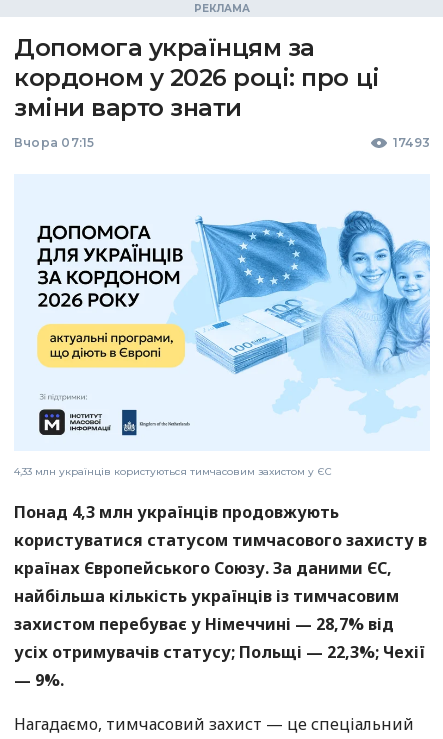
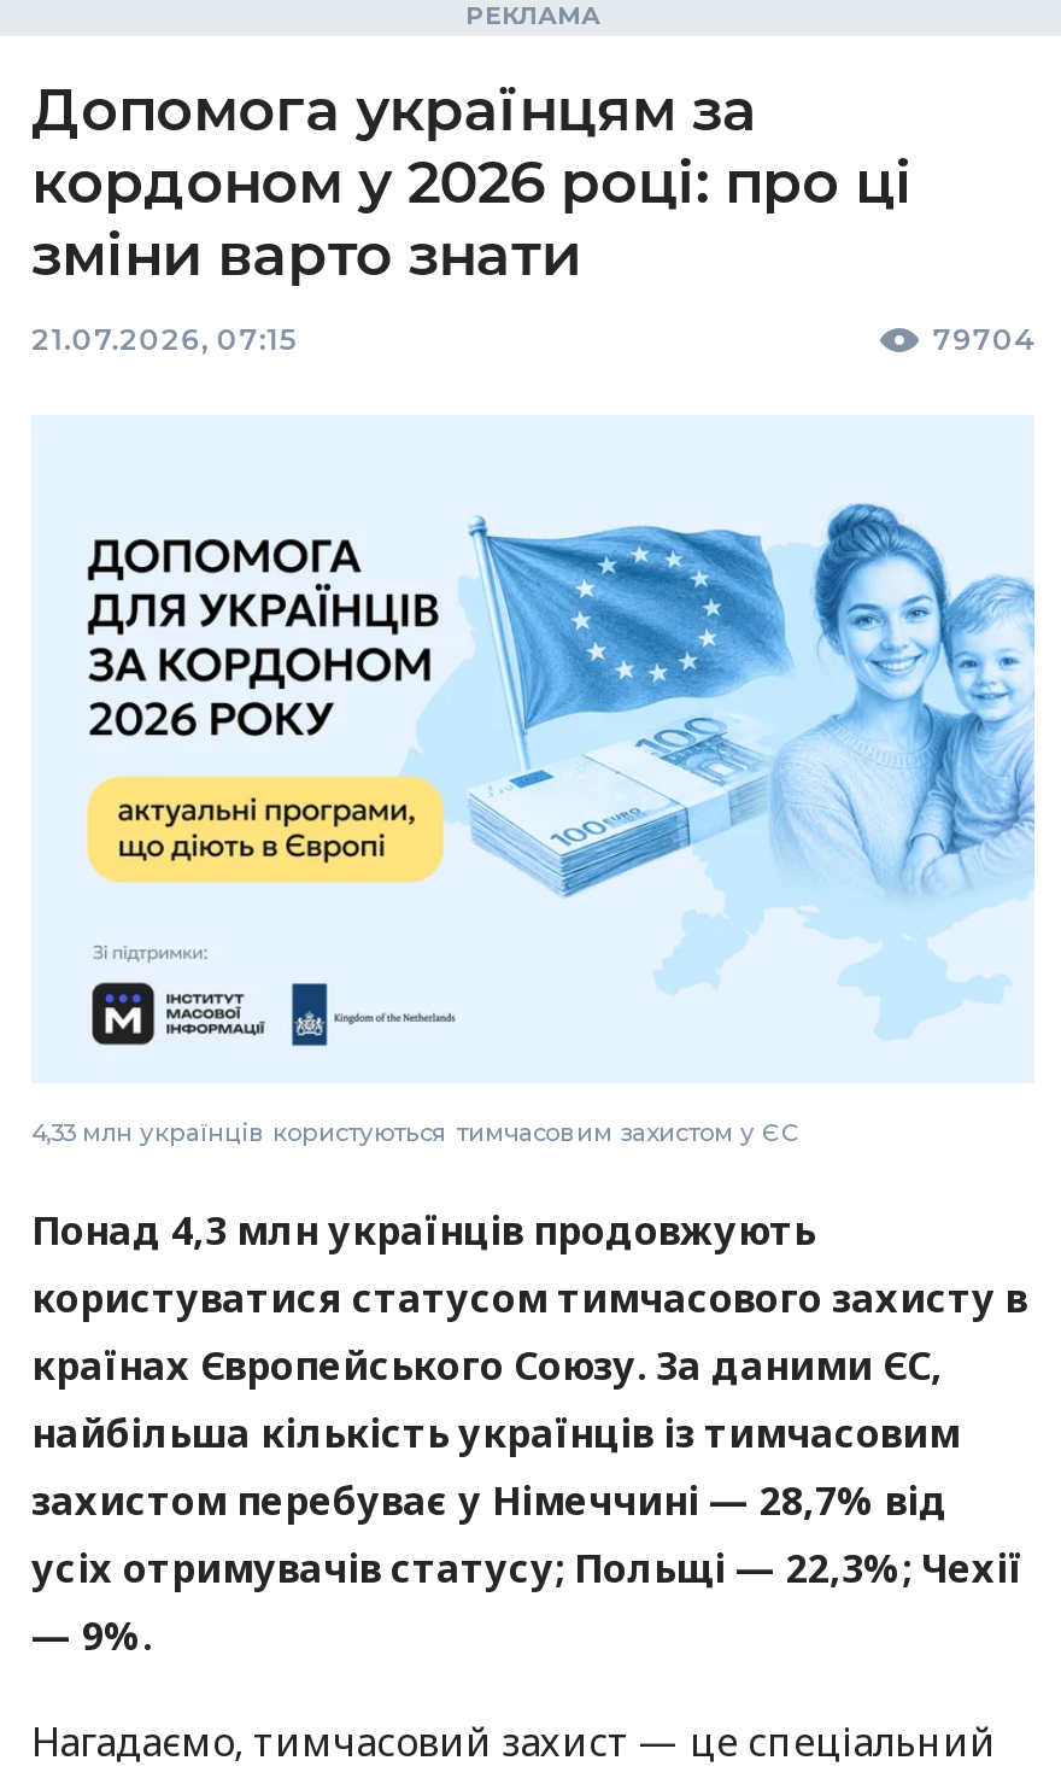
- Вчора 07:15
- 17493
+ 21.07.2026, 07:15
+ 79704
